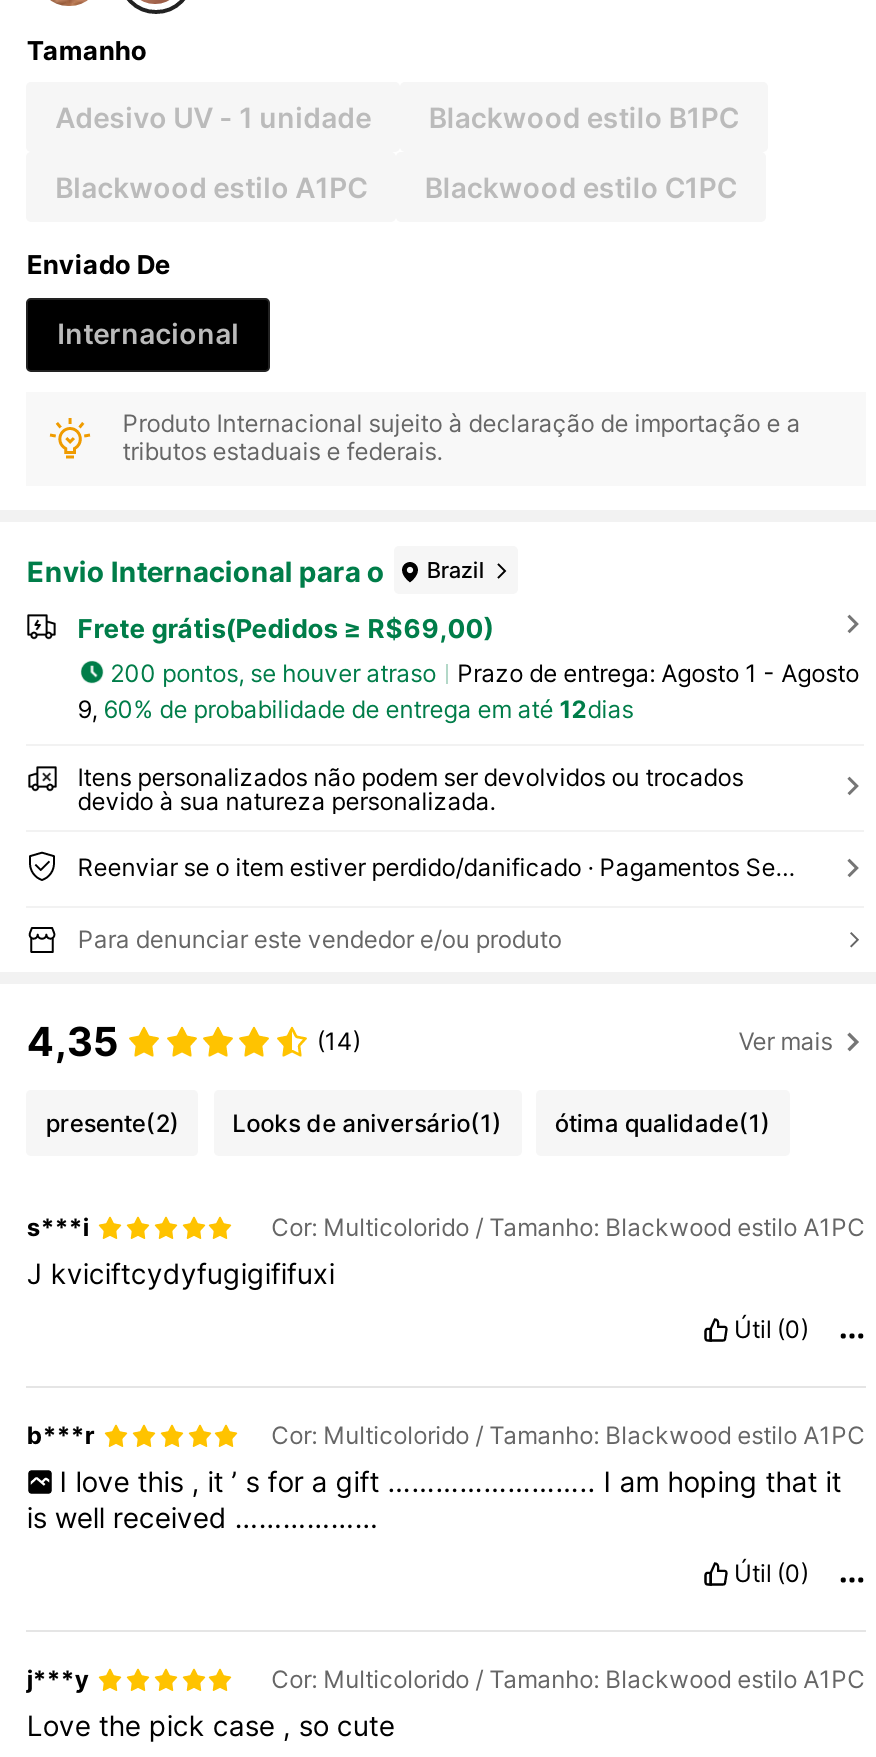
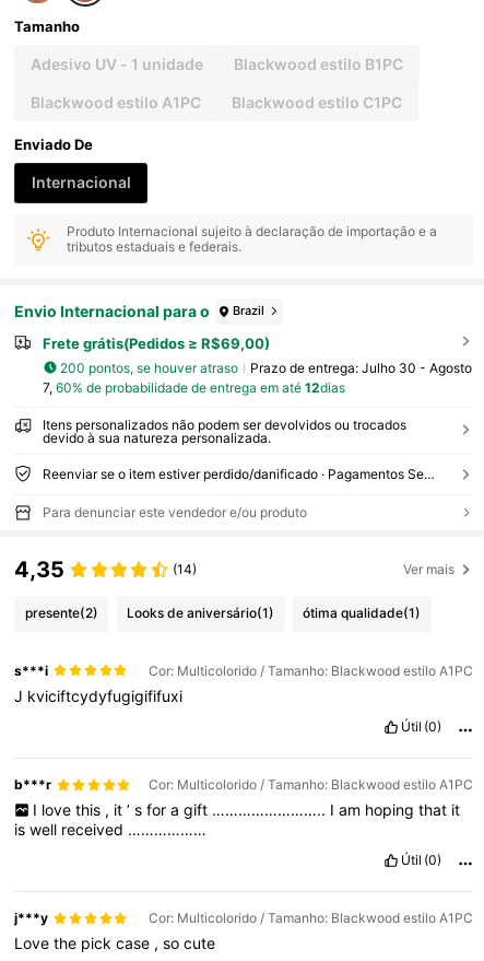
- Prazo de entrega: Agosto 1 - Agosto
+ Prazo de entrega: Julho 30 - Agosto

- 9, 60% de probabilidade de entrega em até 12dias
+ 7, 60% de probabilidade de entrega em até 12dias
